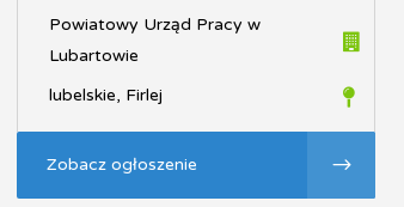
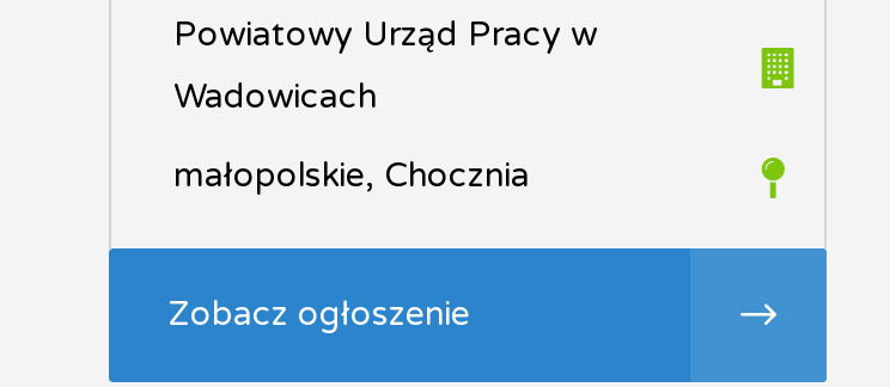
- Lubartowie
+ Wadowicach

- lubelskie, Firlej
+ małopolskie, Chocznia
